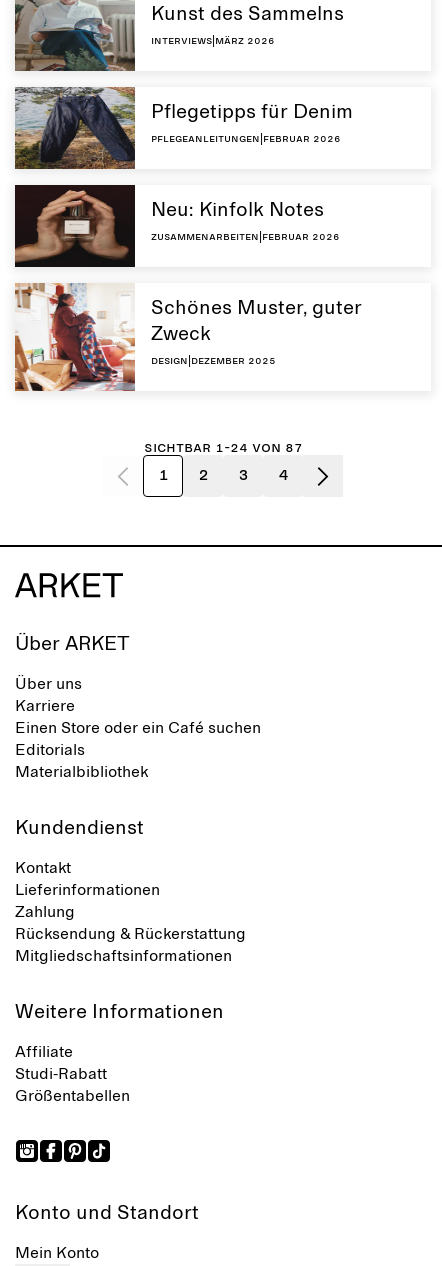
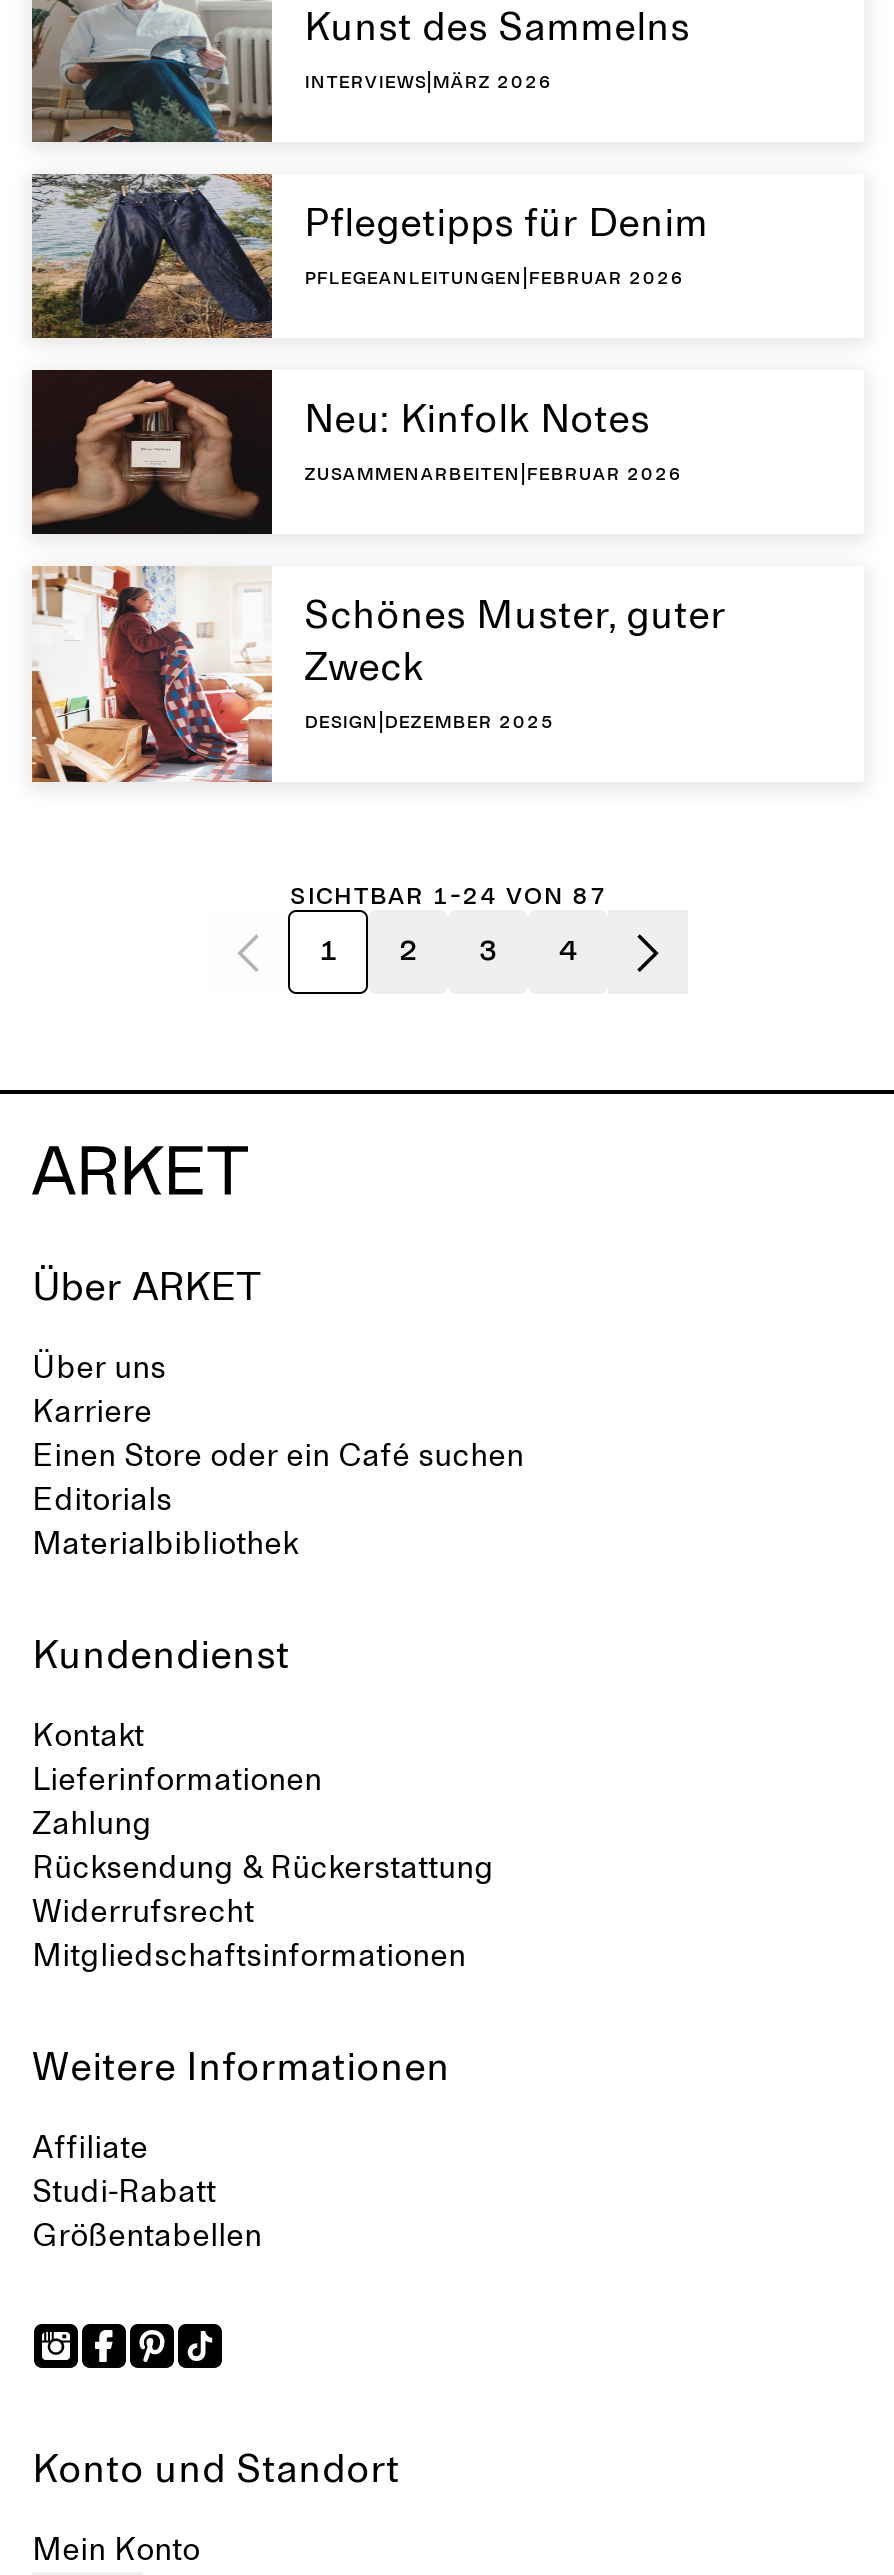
+ Widerrufsrecht
